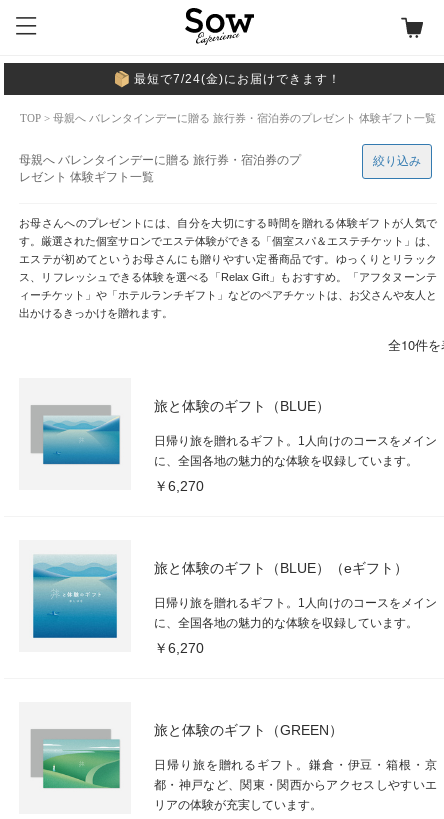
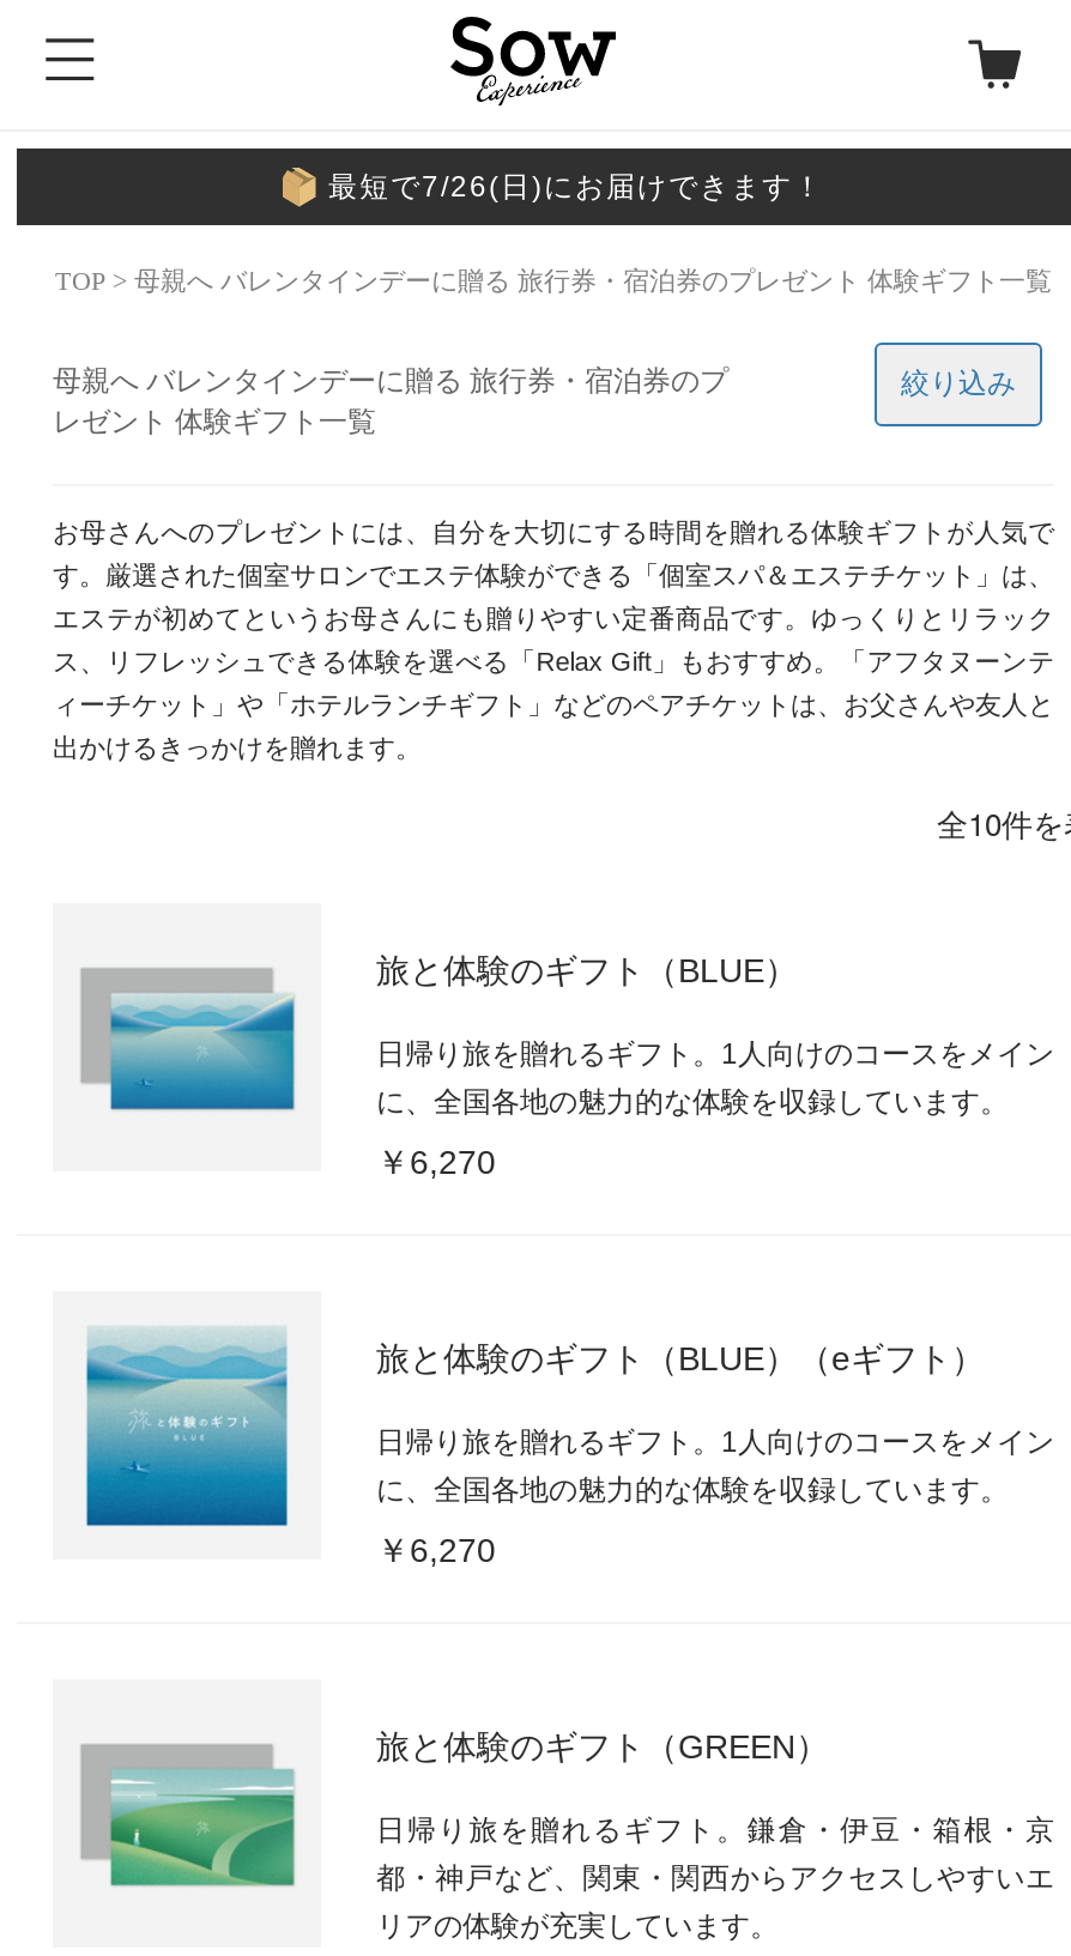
- 最短で7/24(金)にお届けできます！
+ 最短で7/26(日)にお届けできます！
